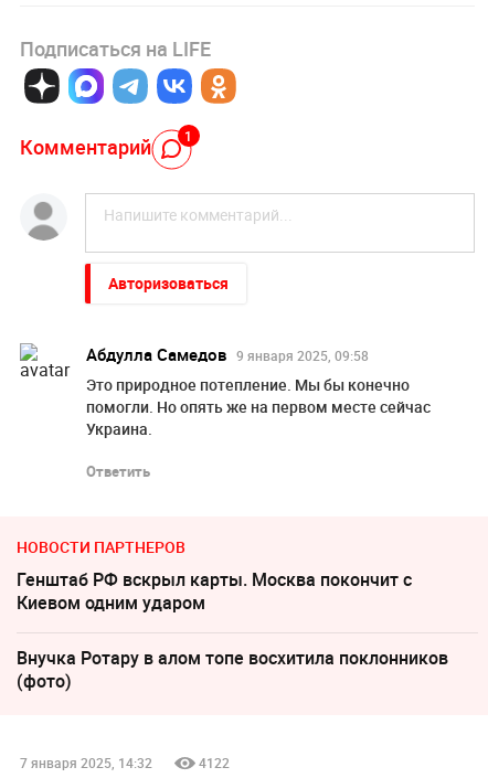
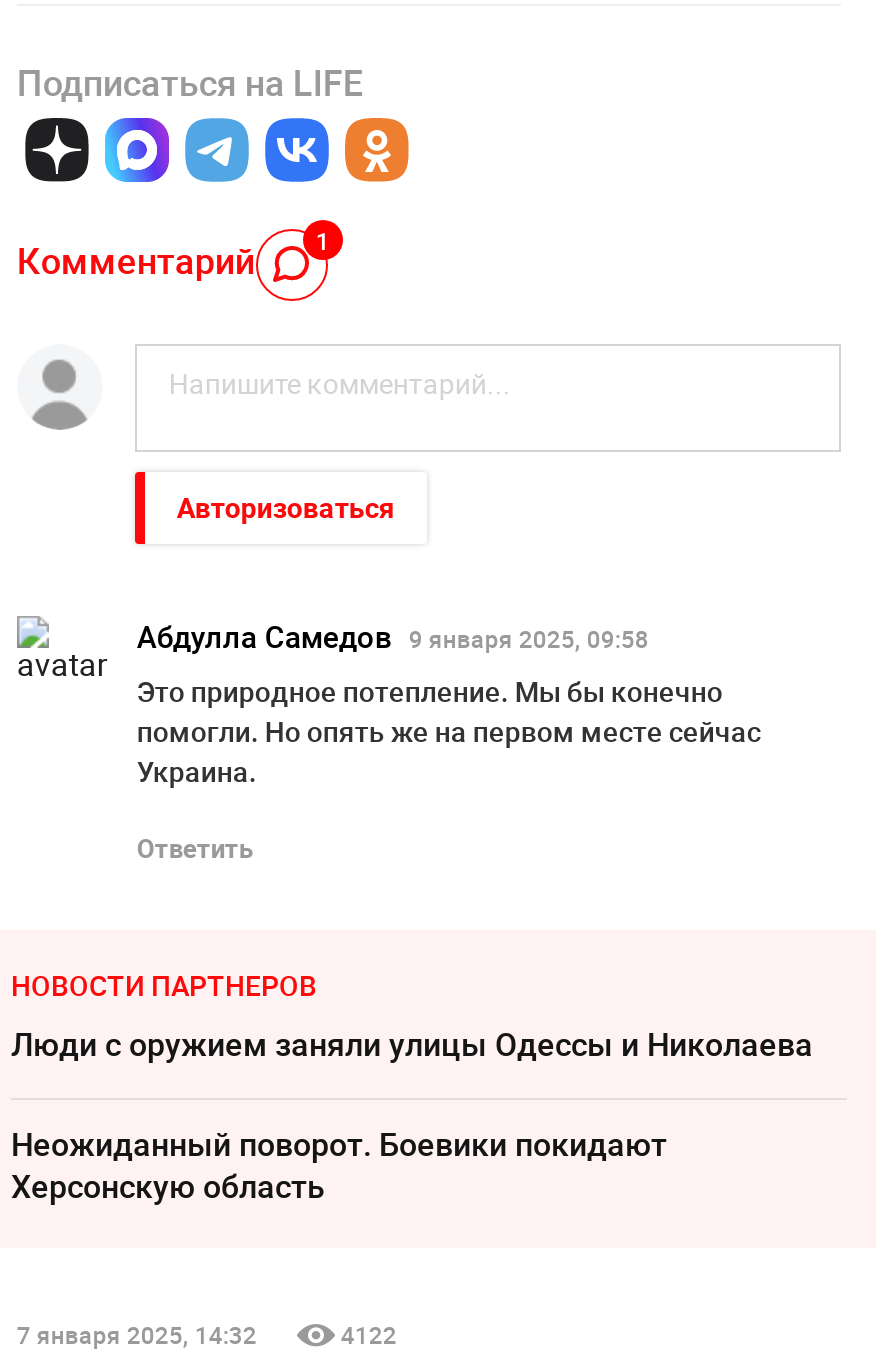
- Генштаб РФ вскрыл карты. Москва покончит с
- Киевом одним ударом
+ Люди с оружием заняли улицы Одессы и Николаева

- Внучка Ротару в алом топе восхитила поклонников
- (фото)
+ Неожиданный поворот. Боевики покидают
+ Херсонскую область
